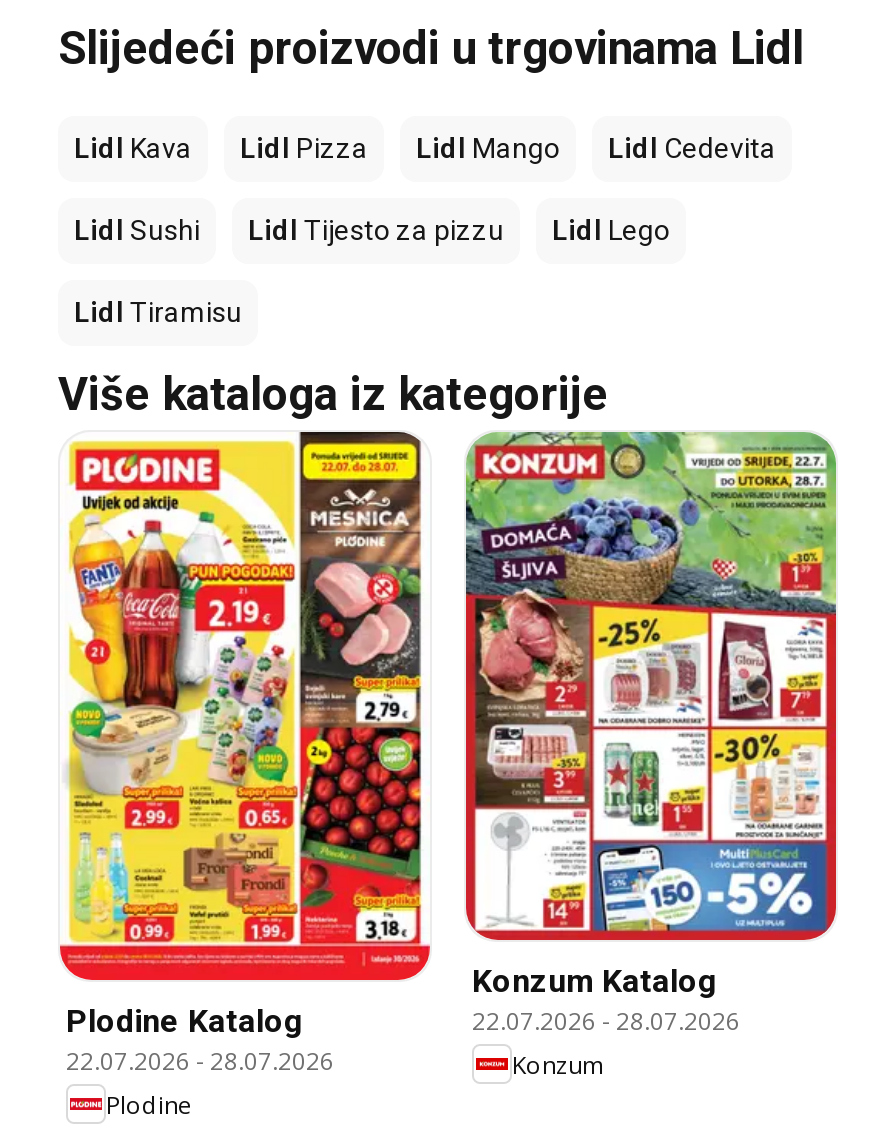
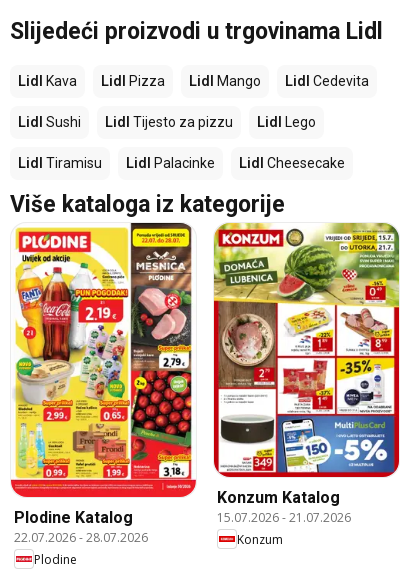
+ Lidl Palacinke
+ Lidl Cheesecake

- [image]
- 22.07.2026 - 28.07.2026
+ [image]
+ 15.07.2026 - 21.07.2026
